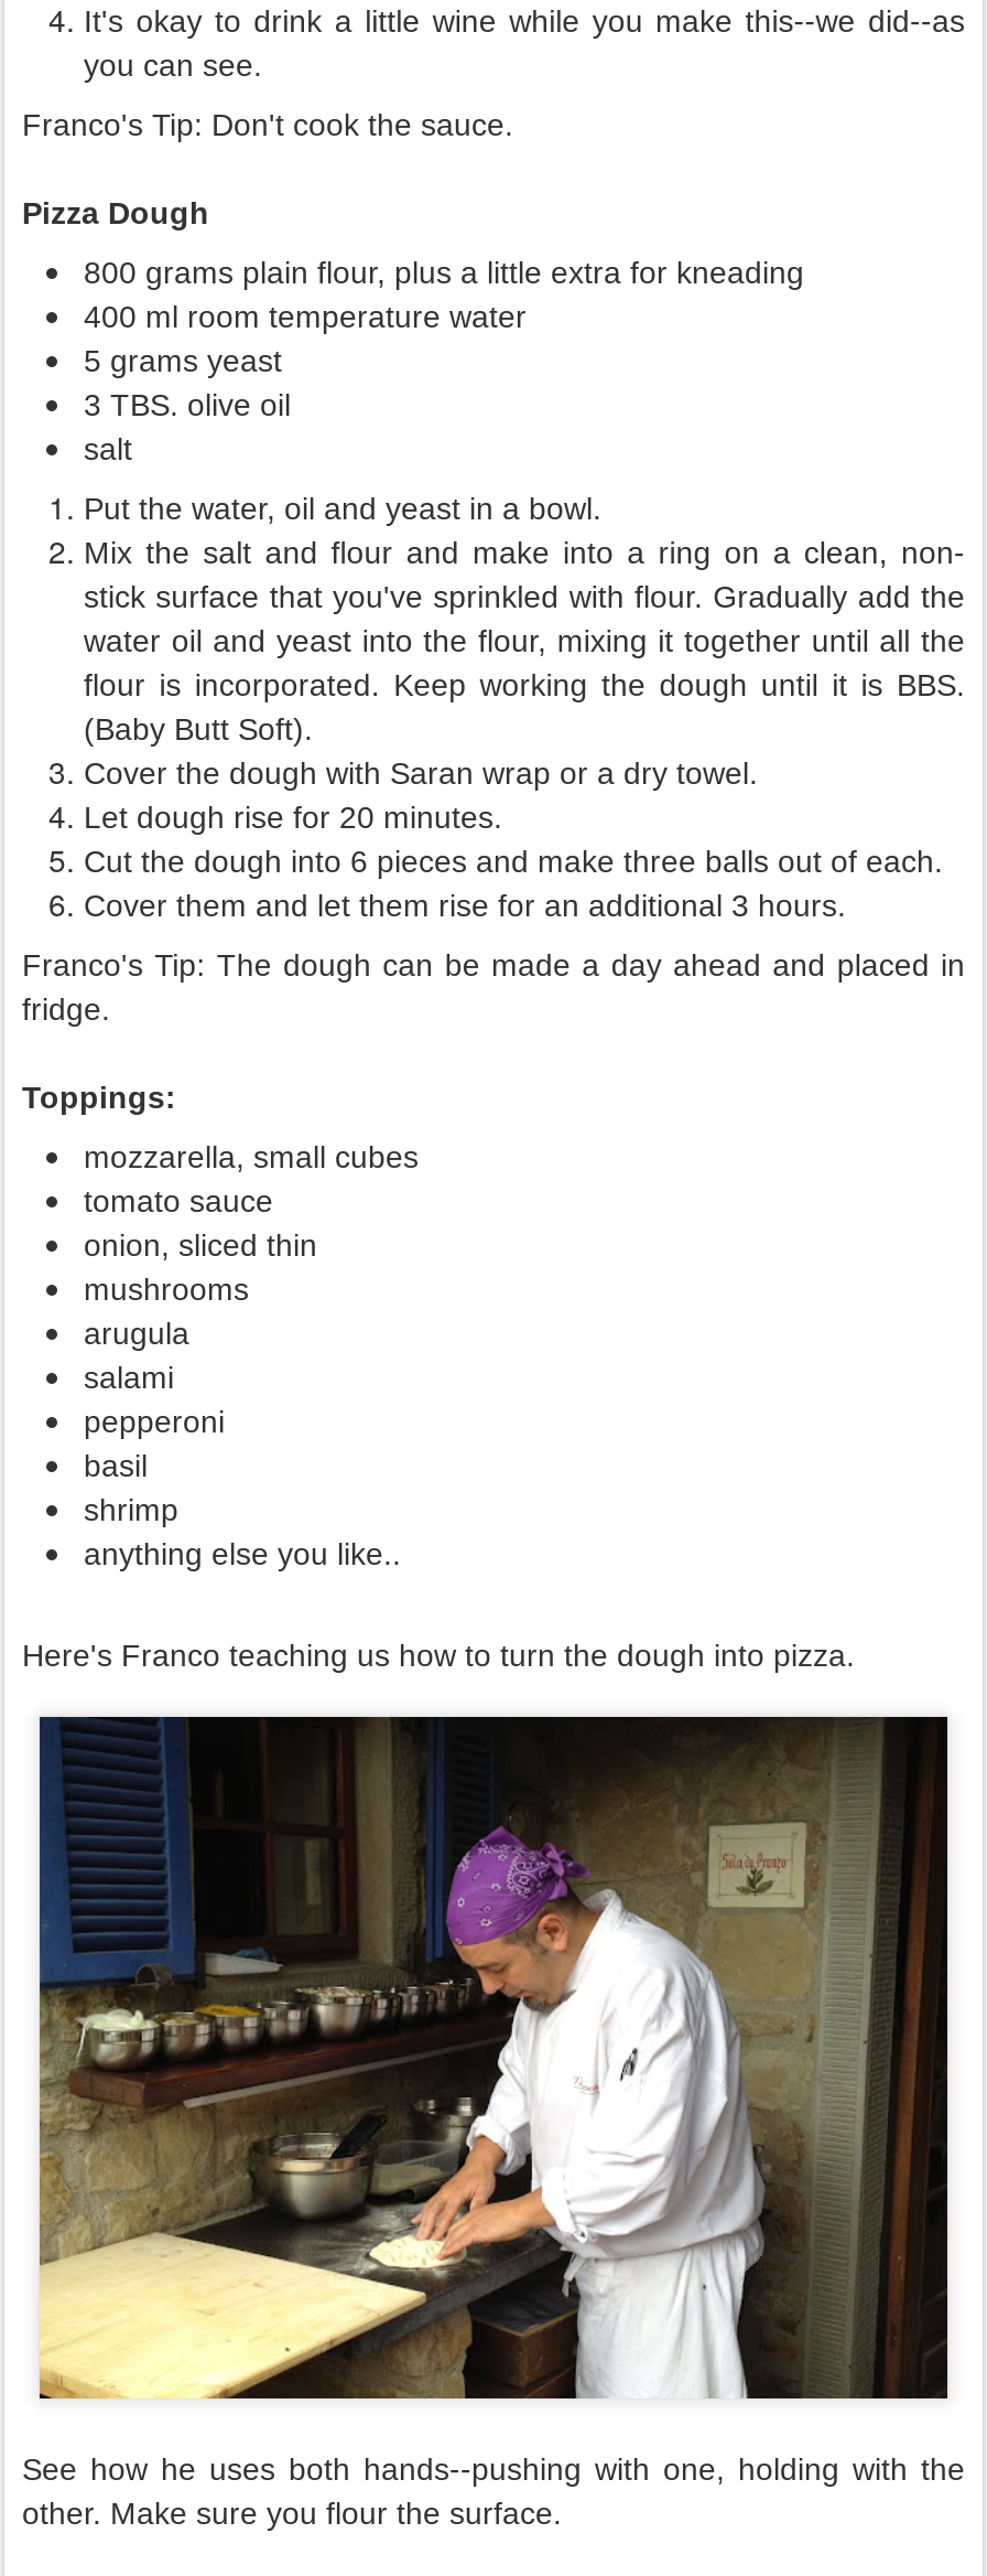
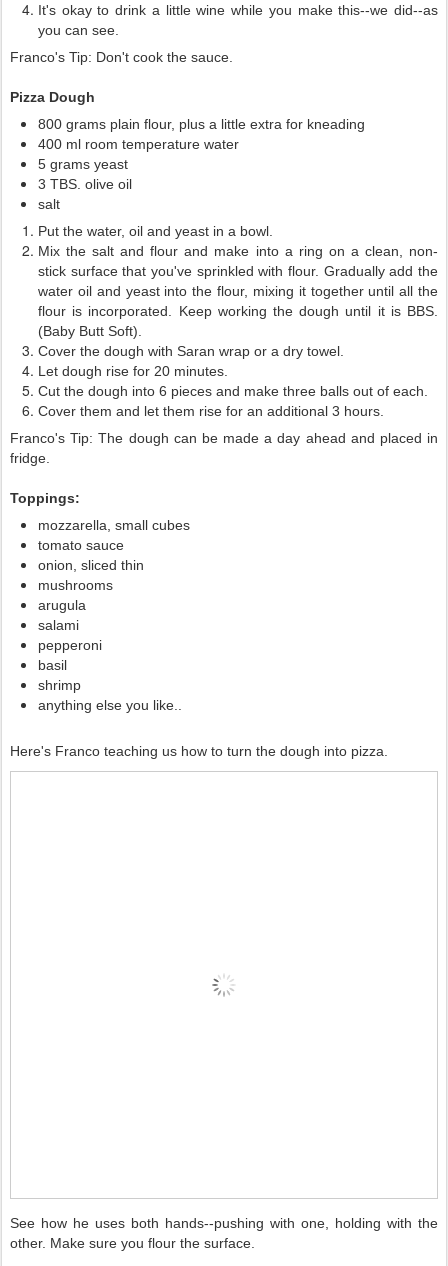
- [image]
